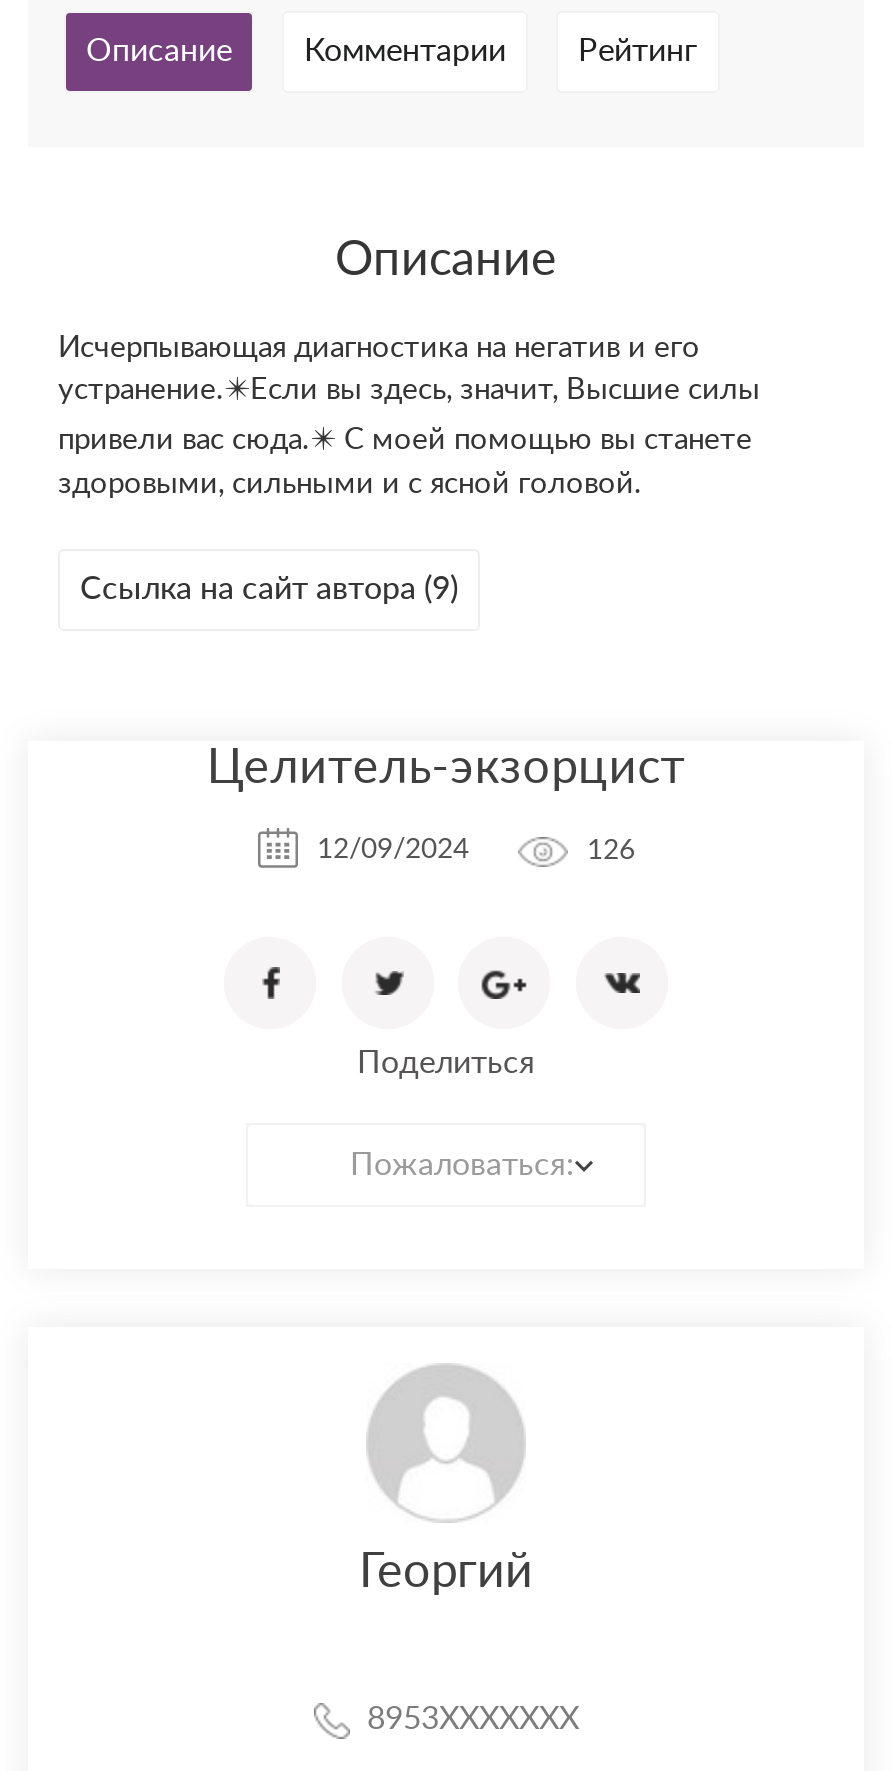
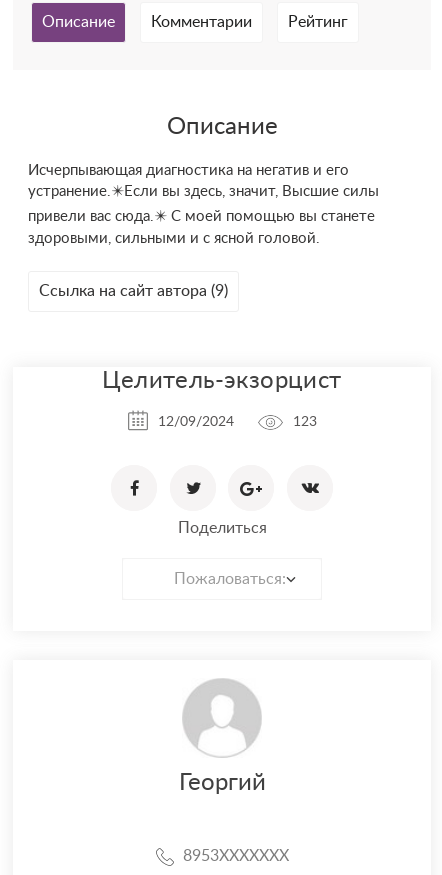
- 126
+ 123
